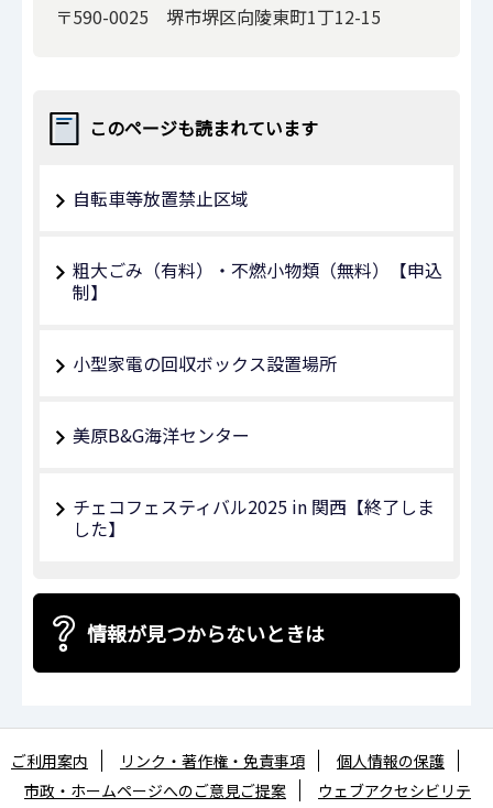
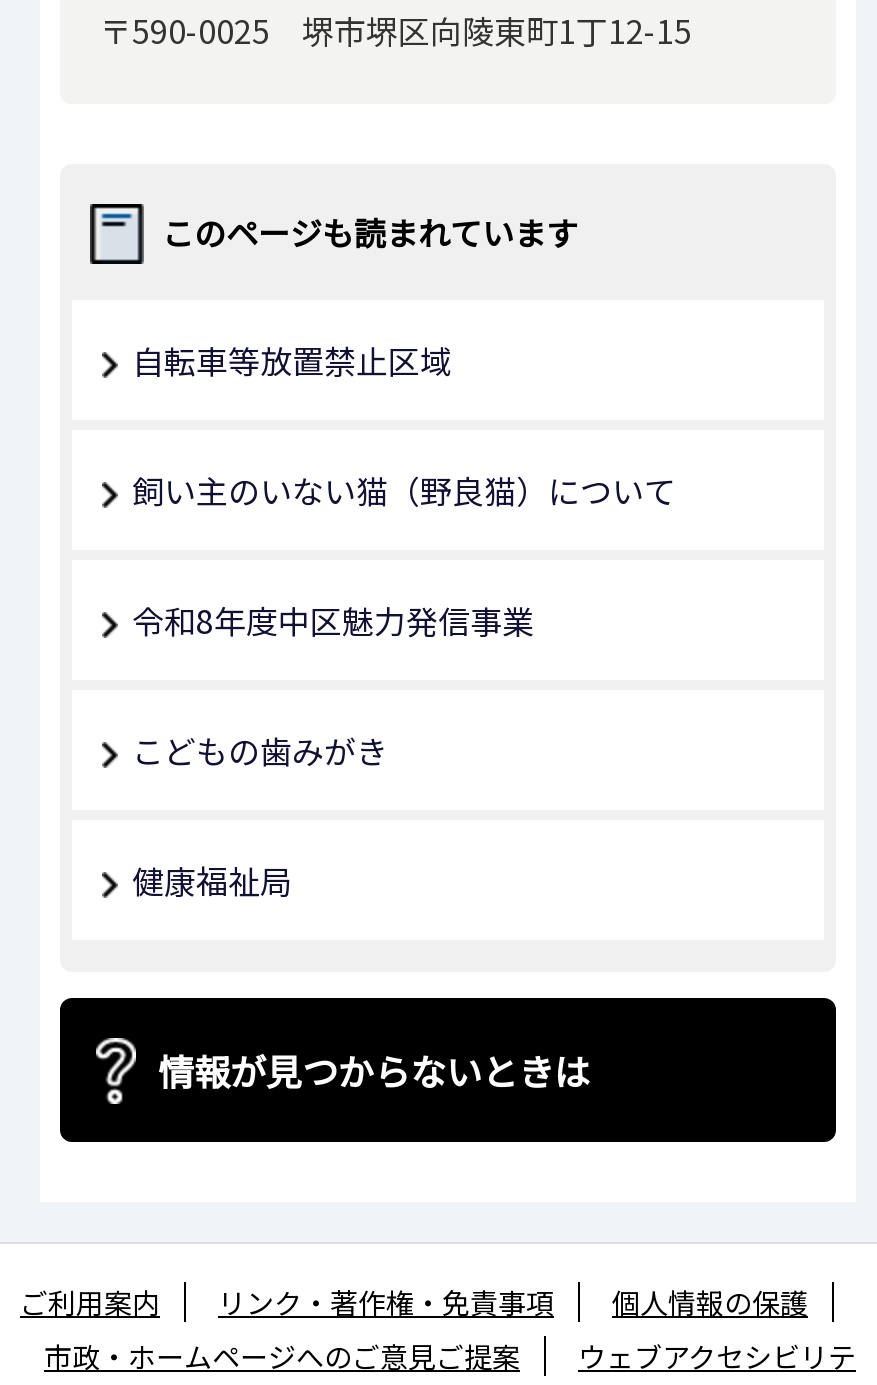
- 粗大ごみ（有料）・不燃小物類（無料）【申込
- 制】
+ 飼い主のいない猫（野良猫）について

- 小型家電の回収ボックス設置場所
+ 令和8年度中区魅力発信事業

- 美原B&G海洋センター
+ こどもの歯みがき

- チェコフェスティバル2025 in 関西【終了しま
- した】
+ 健康福祉局
